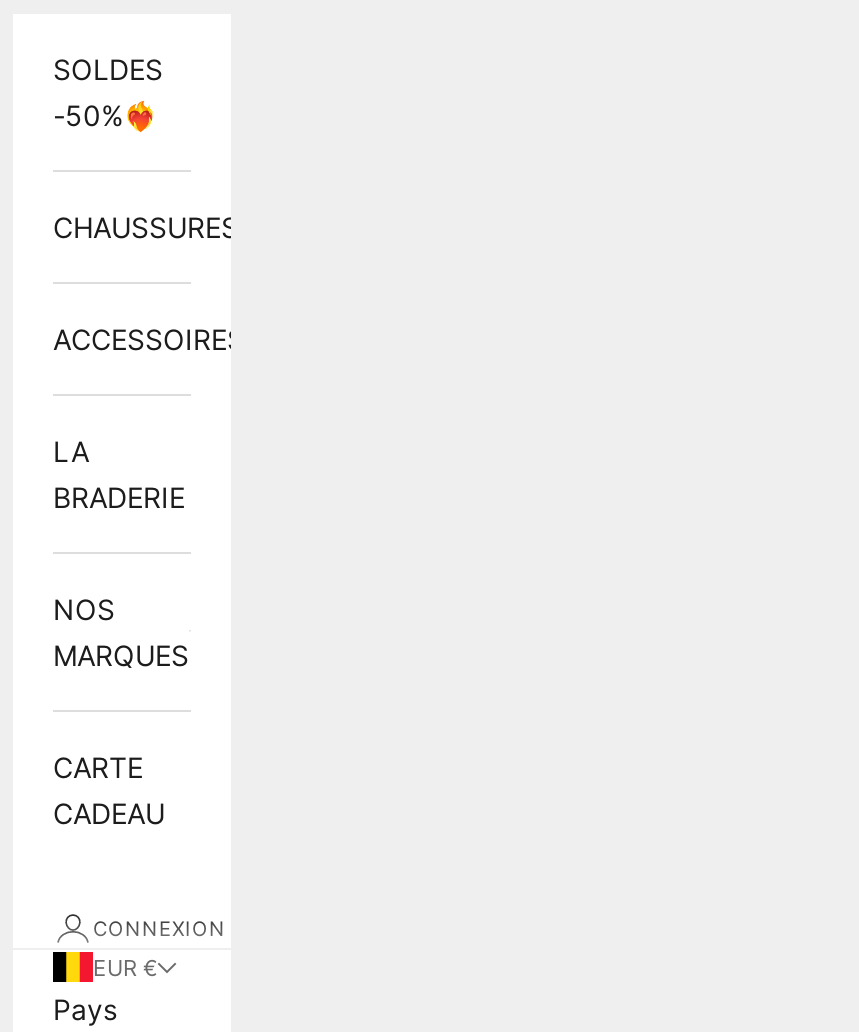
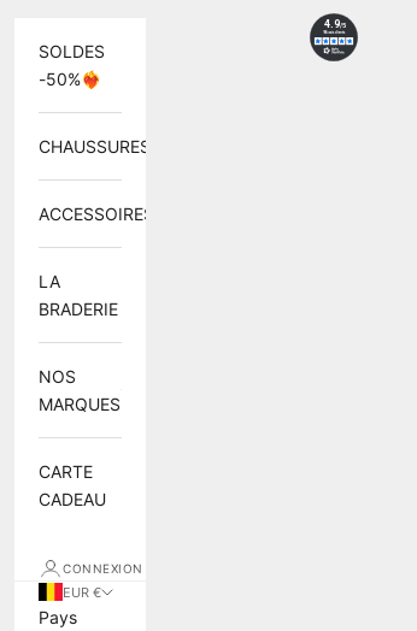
+ [image]
